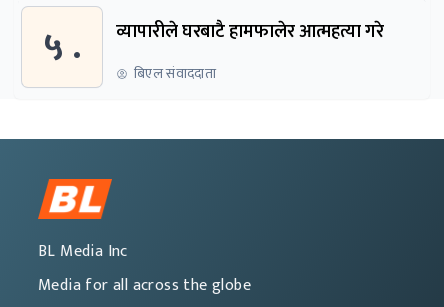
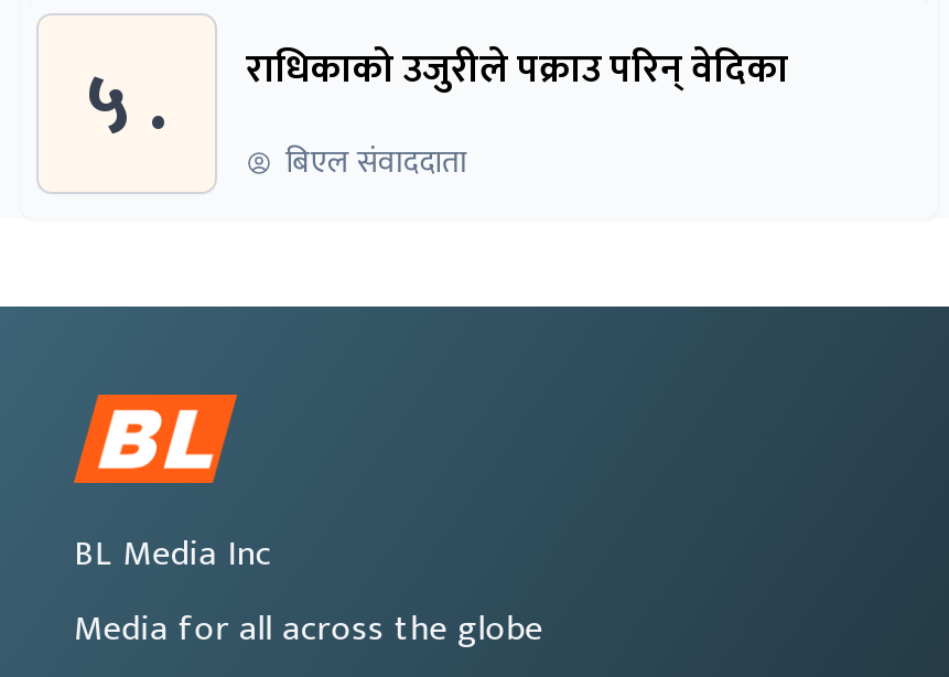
- व्यापारीले घरबाटै हामफालेर आत्महत्या गरे
+ राधिकाको उजुरीले पक्राउ परिन् वेदिका
